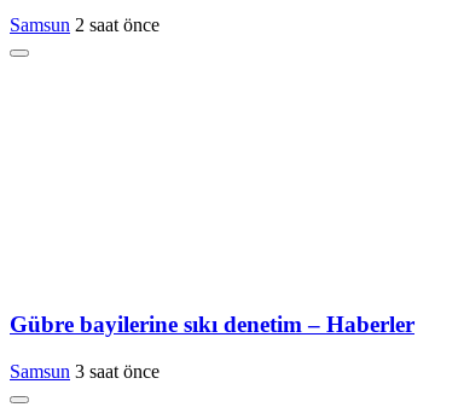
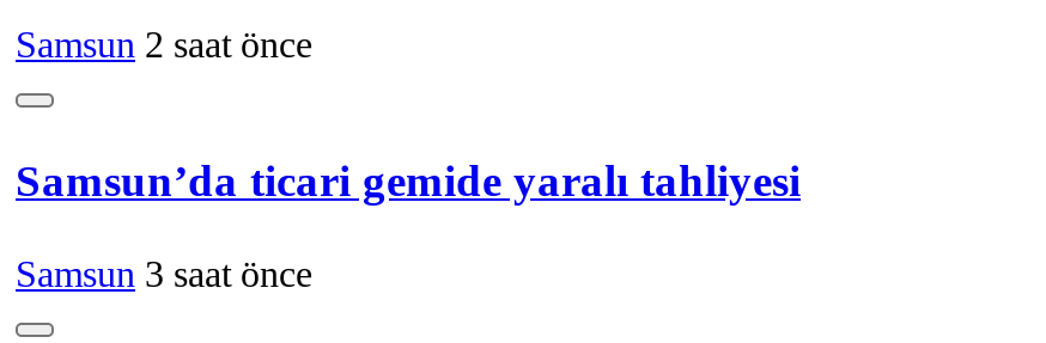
- Gübre bayilerine sıkı denetim – Haberler
+ Samsun’da ticari gemide yaralı tahliyesi
